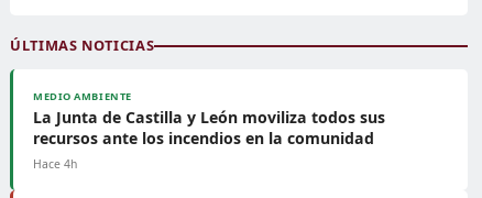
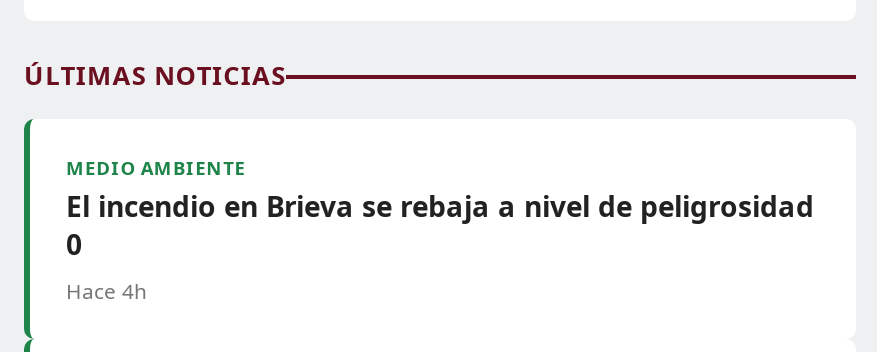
- La Junta de Castilla y León moviliza todos sus
- recursos ante los incendios en la comunidad
+ El incendio en Brieva se rebaja a nivel de peligrosidad
+ 0
